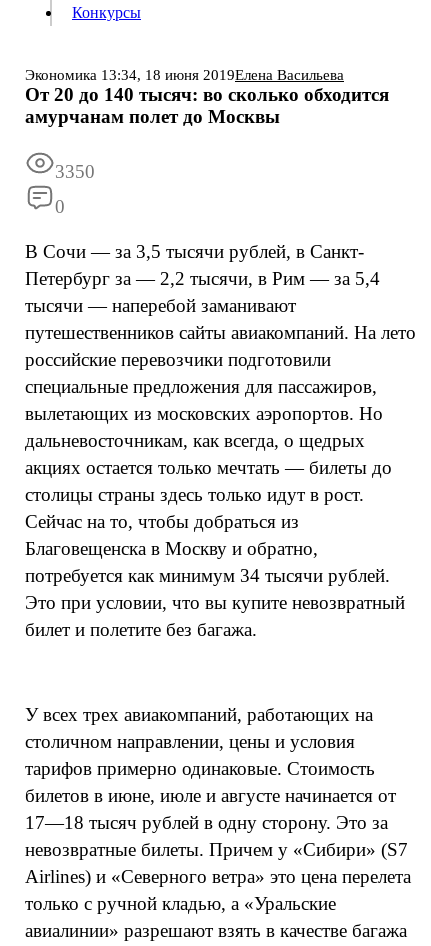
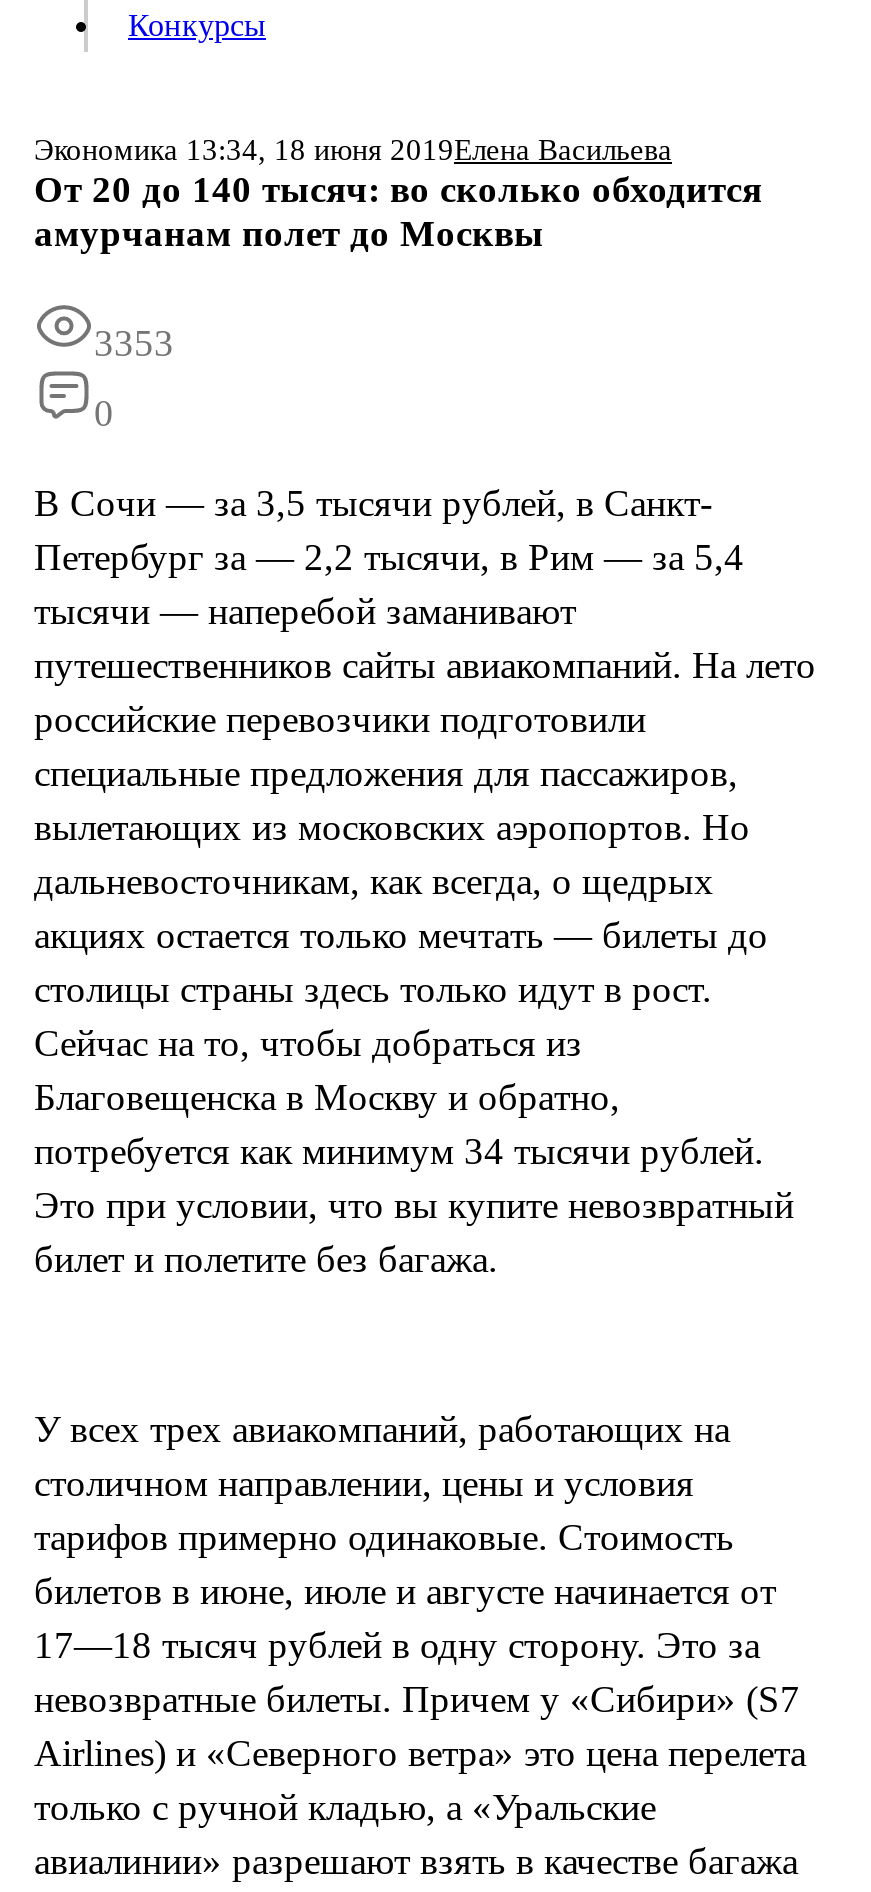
- 3350
+ 3353
